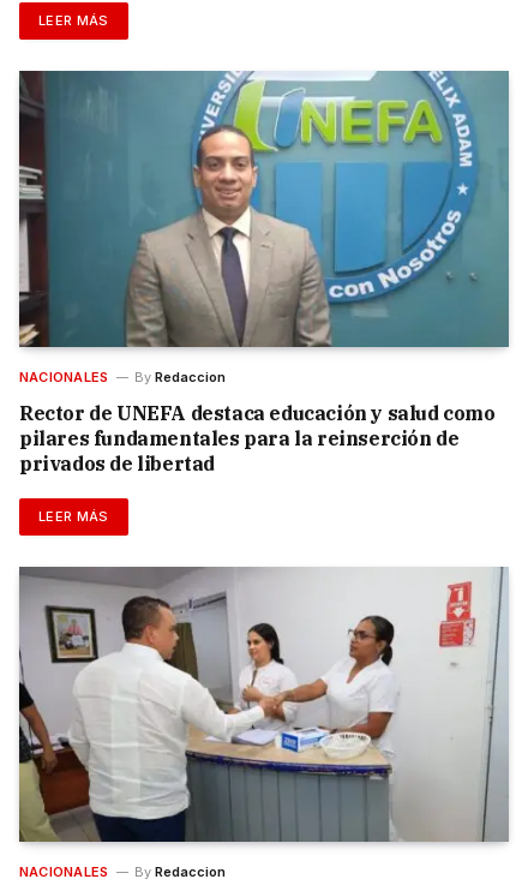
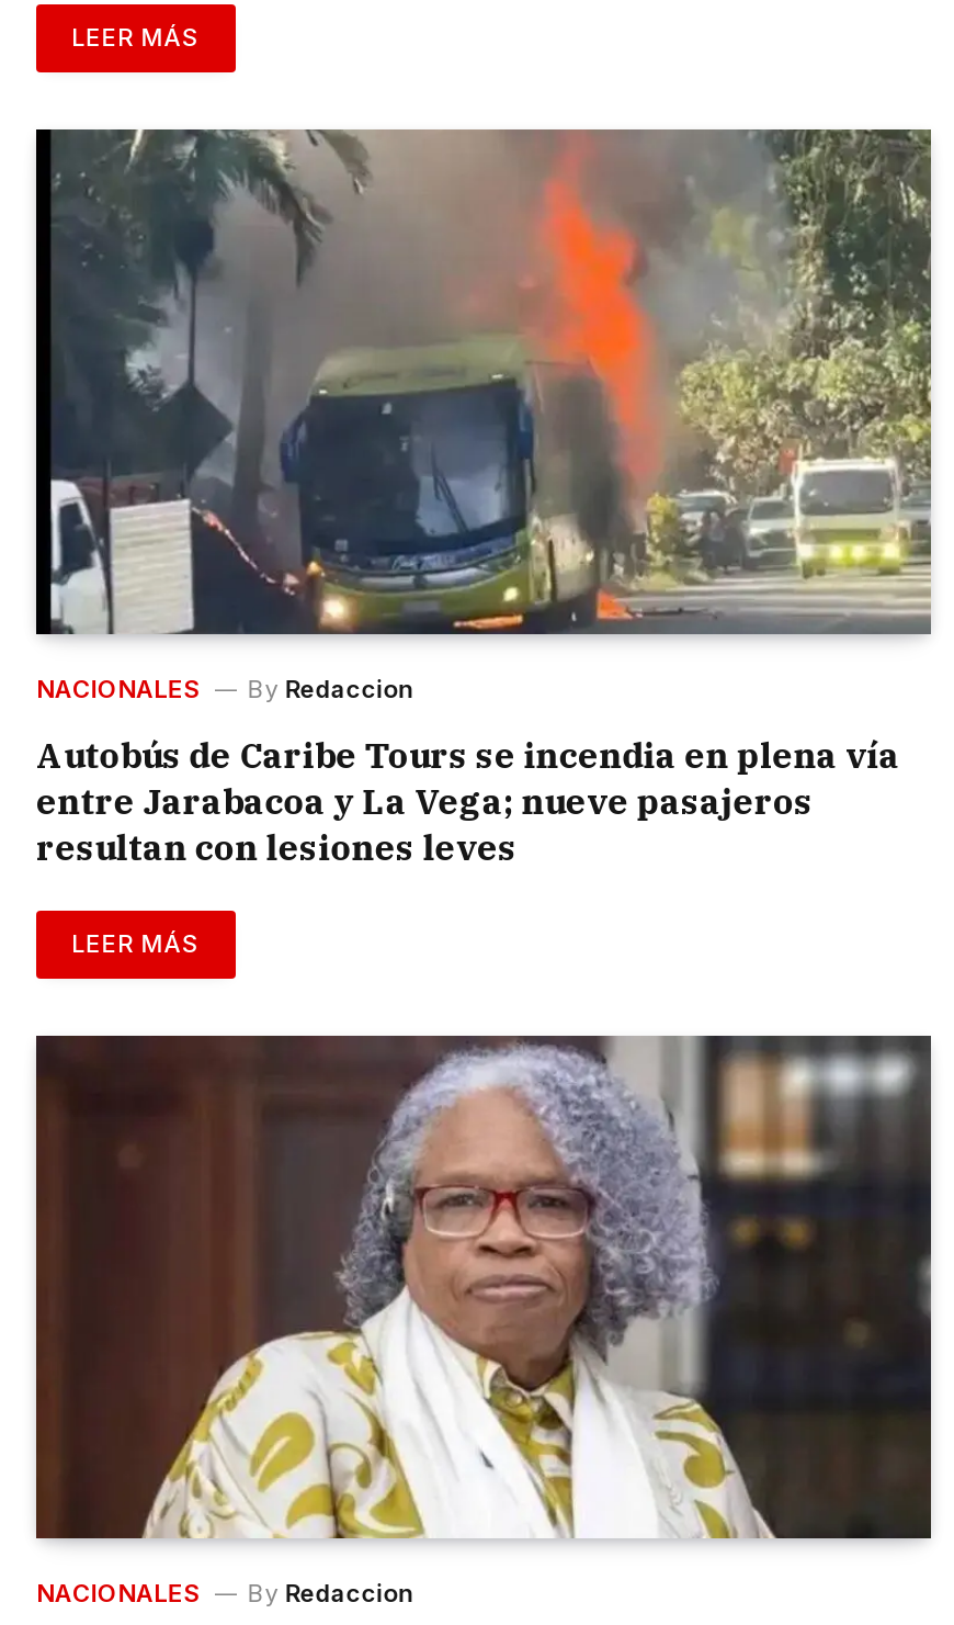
- [image]
+ [image]

- Rector de UNEFA destaca educación y salud como
- pilares fundamentales para la reinserción de
- privados de libertad
+ Autobús de Caribe Tours se incendia en plena vía
+ entre Jarabacoa y La Vega; nueve pasajeros
+ resultan con lesiones leves

- [image]
+ [image]
